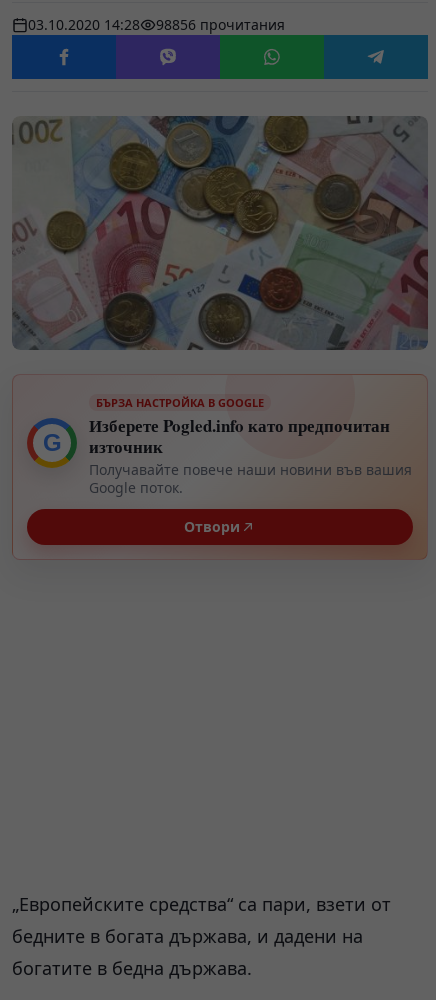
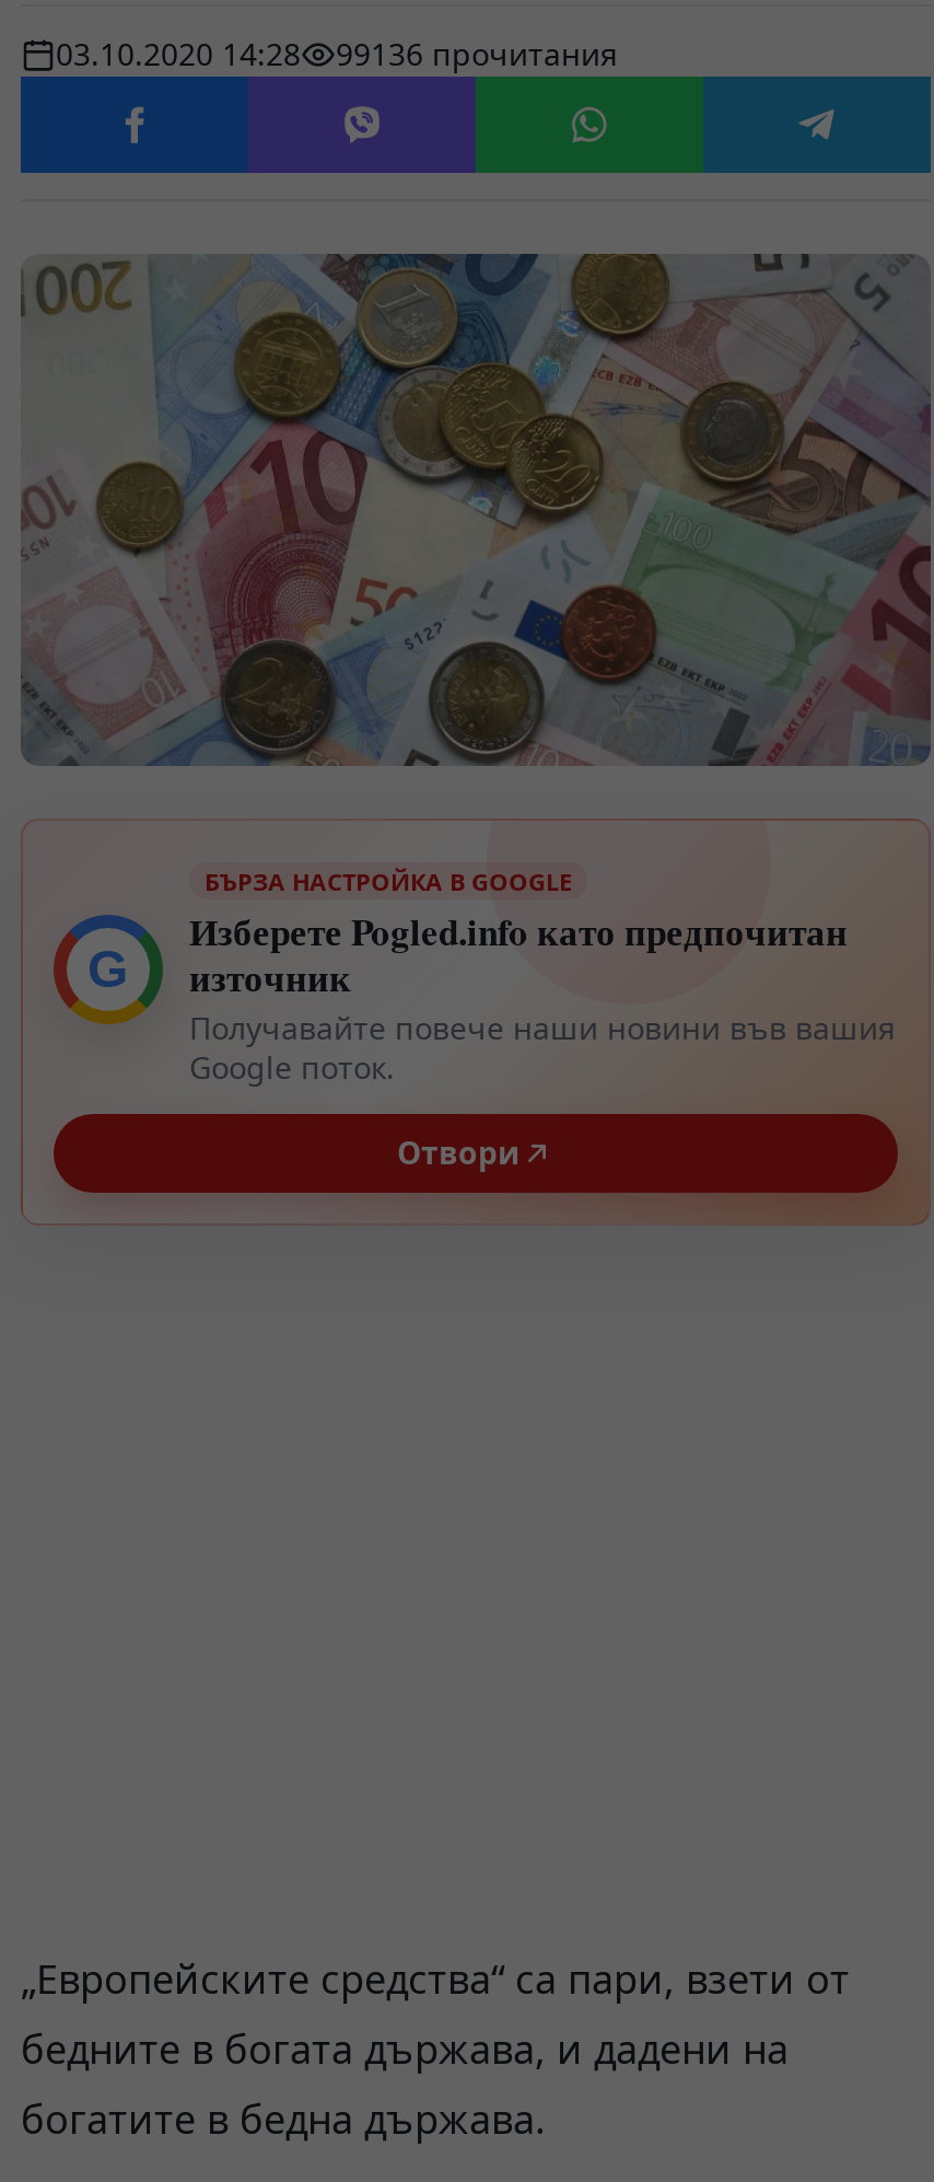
- 03.10.2020 14:28 98856 прочитания
+ 03.10.2020 14:28 99136 прочитания
